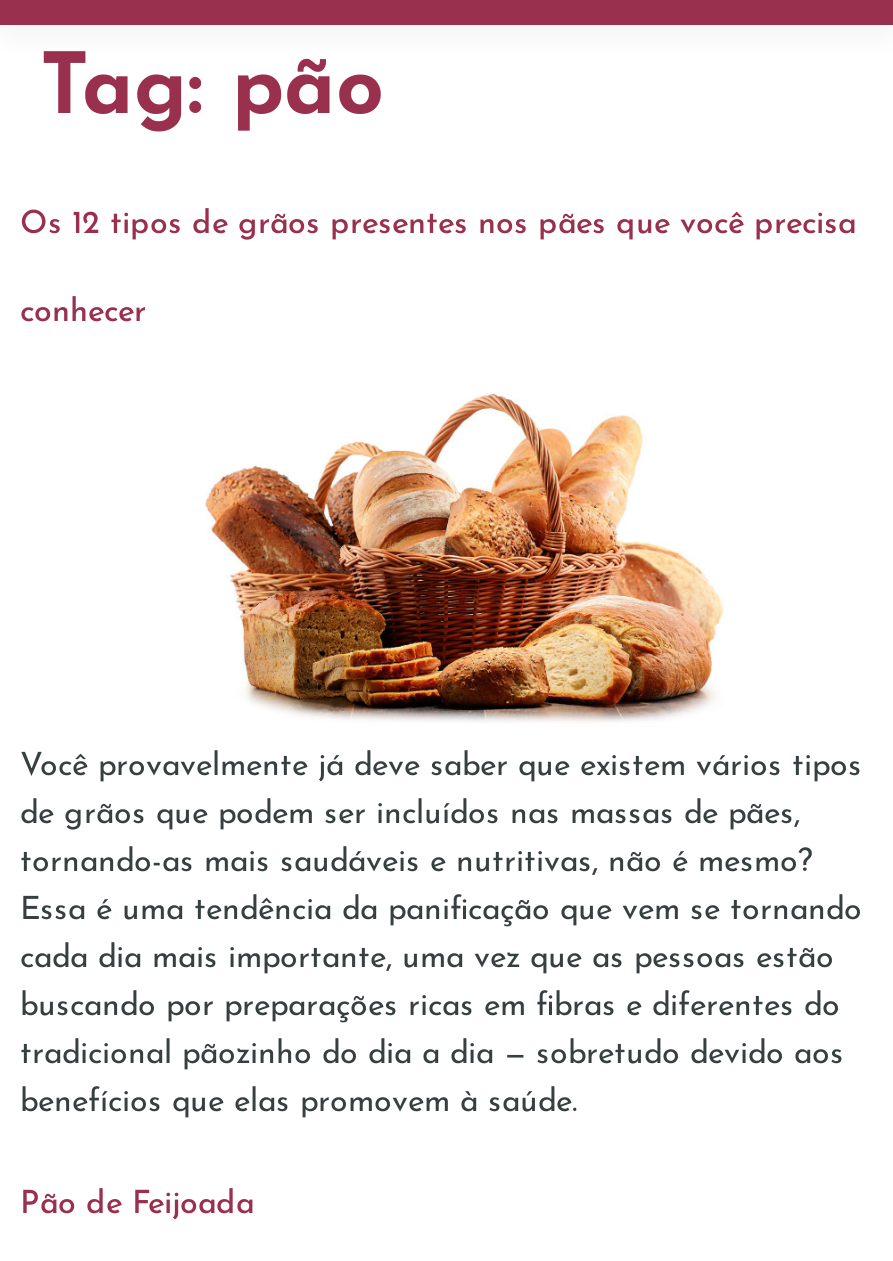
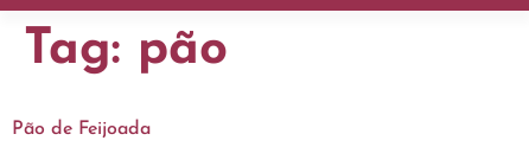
- Os 12 tipos de grãos presentes nos pães que você precisa
- conhecer

- [image]
- Você provavelmente já deve saber que existem vários tipos
- de grãos que podem ser incluídos nas massas de pães,
- tornando-as mais saudáveis e nutritivas, não é mesmo?
- Essa é uma tendência da panificação que vem se tornando
- cada dia mais importante, uma vez que as pessoas estão
- buscando por preparações ricas em fibras e diferentes do
- tradicional pãozinho do dia a dia — sobretudo devido aos
- benefícios que elas promovem à saúde.
